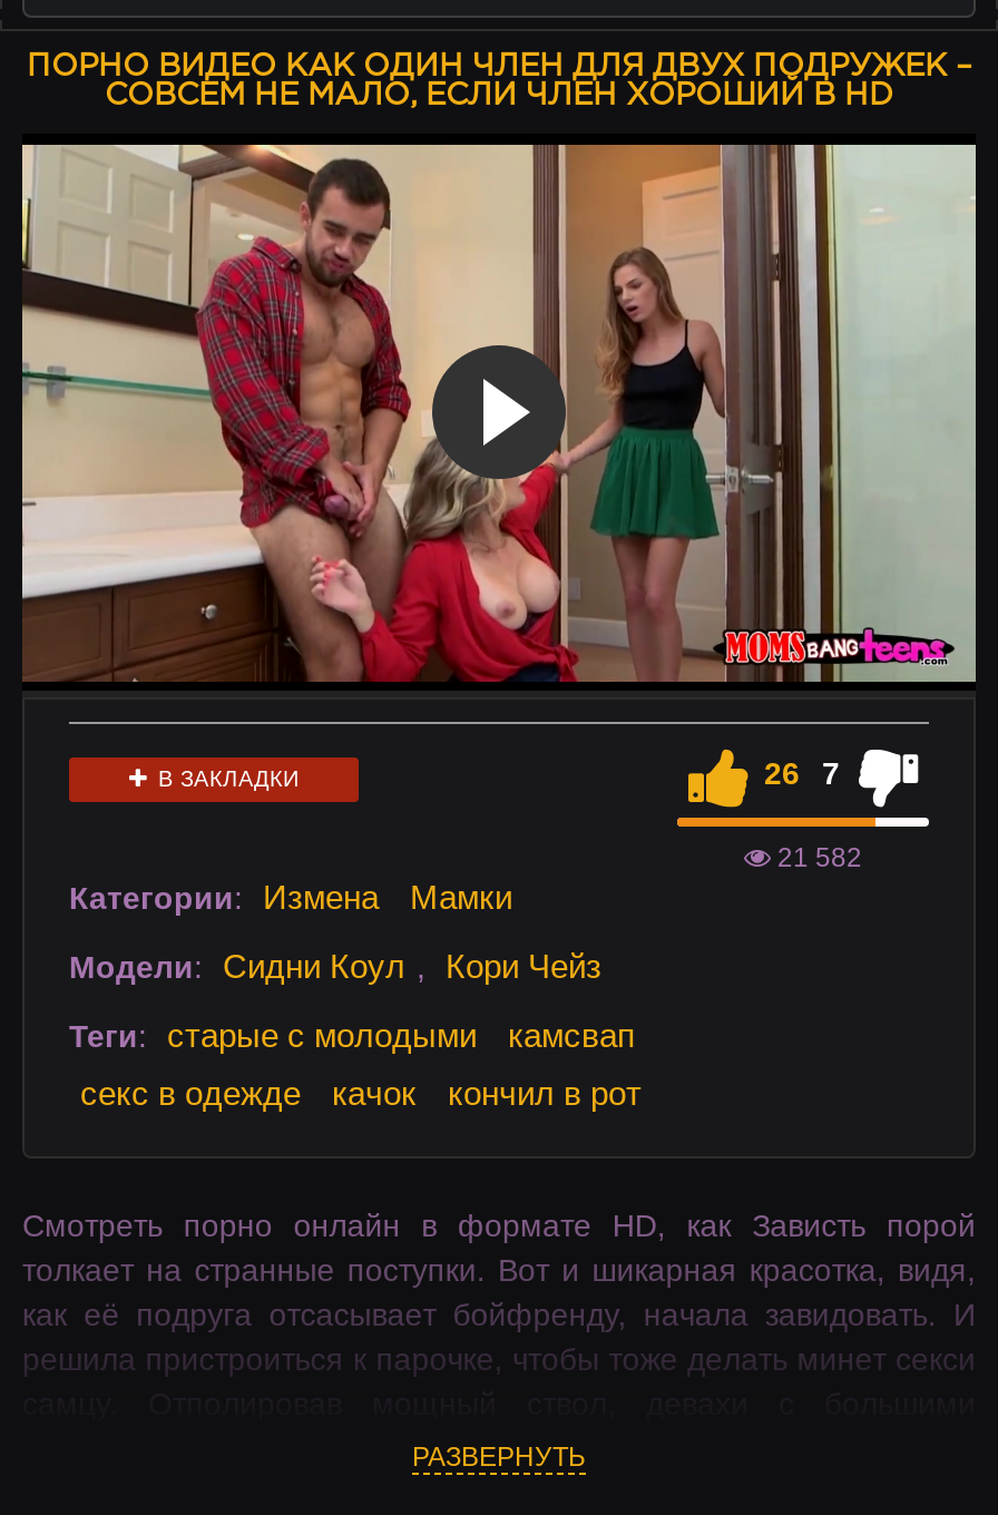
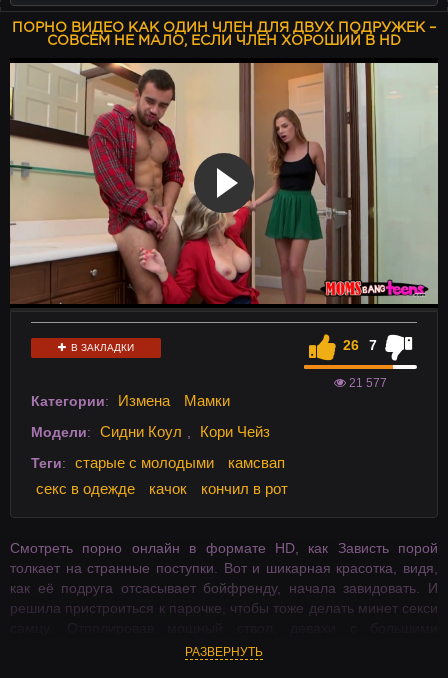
- 21 582
+ 21 577
